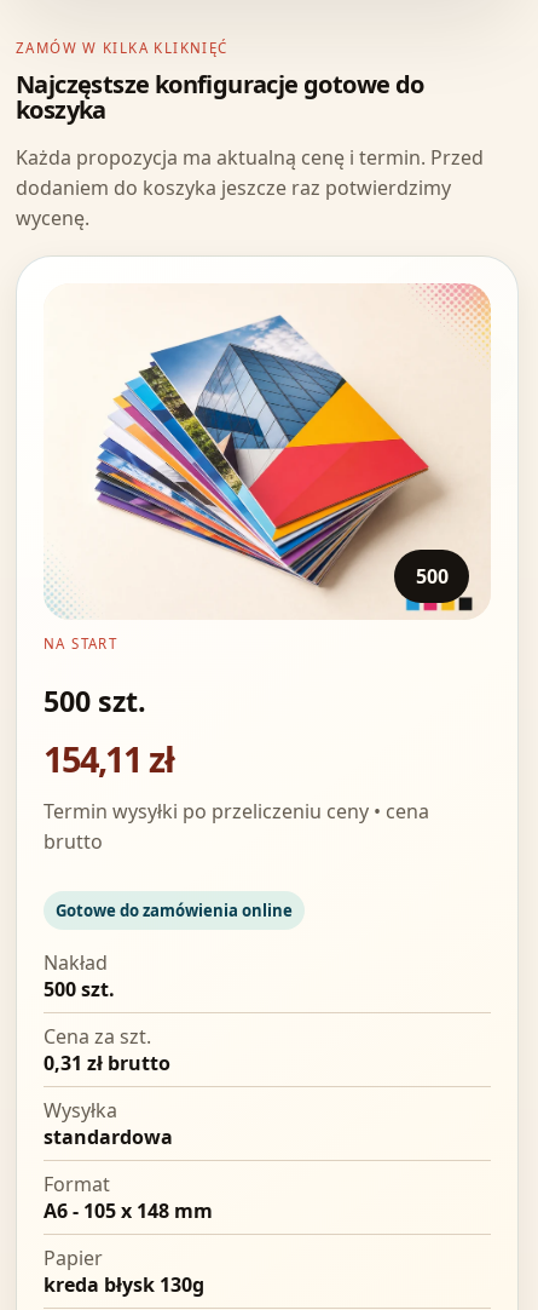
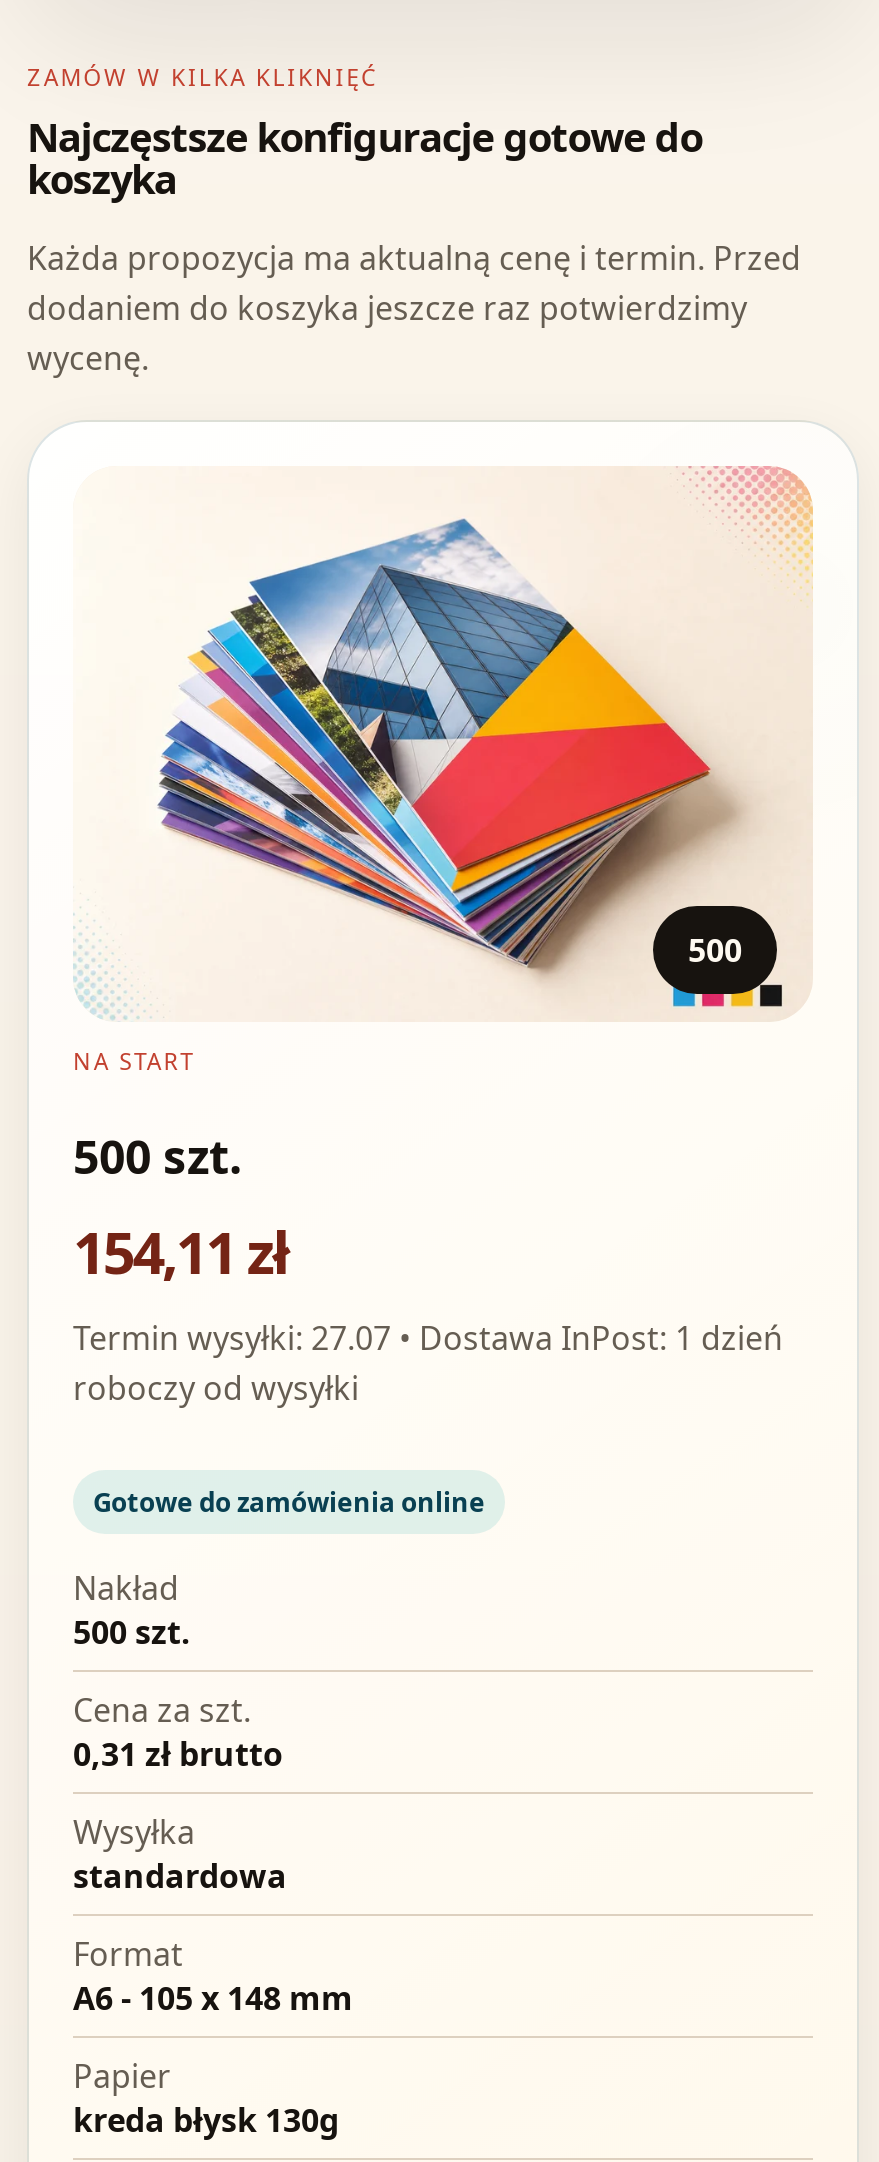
- Termin wysyłki po przeliczeniu ceny • cena
- brutto
+ Termin wysyłki: 27.07 • Dostawa InPost: 1 dzień
+ roboczy od wysyłki
